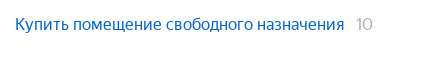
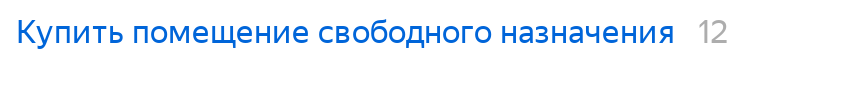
- Купить помещение свободного назначения 10
+ Купить помещение свободного назначения 12
